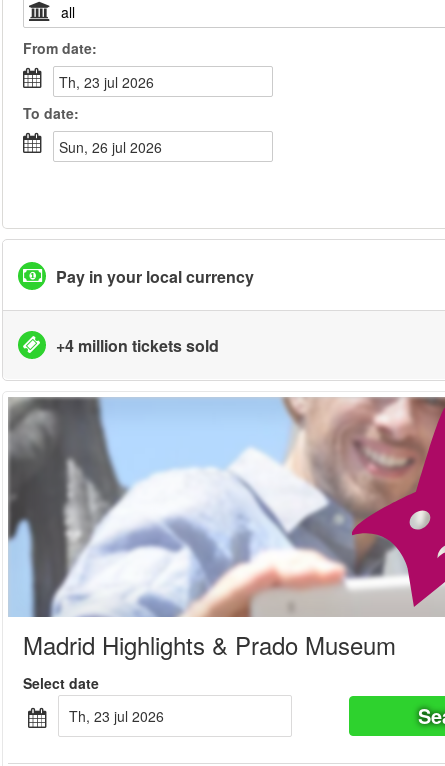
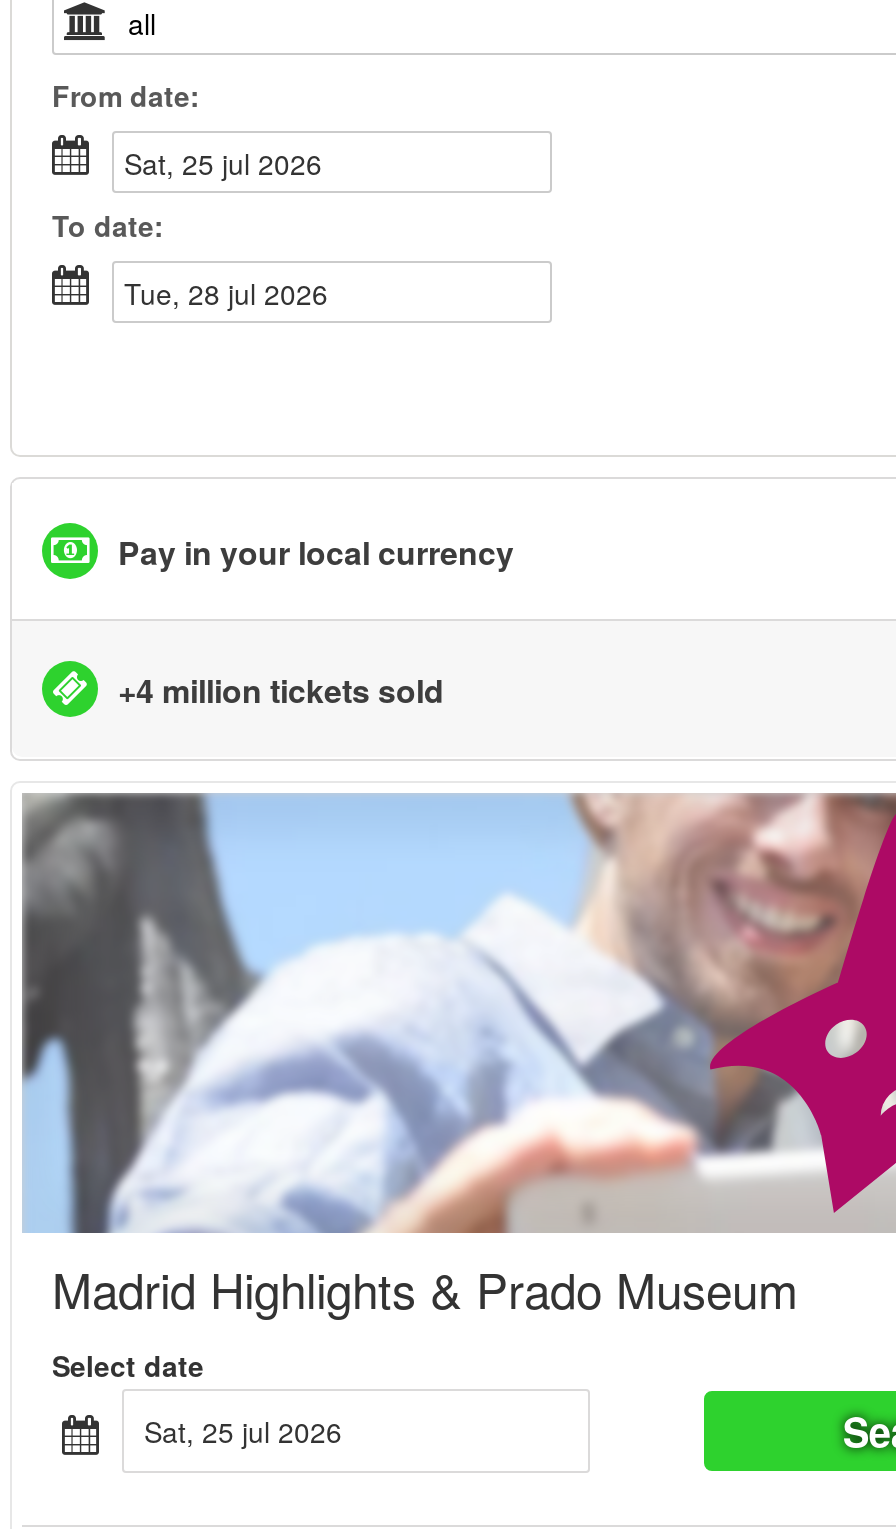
- th, 23 jul 2026
+ sat, 25 jul 2026

- sun, 26 jul 2026
+ tue, 28 jul 2026

- th, 23 jul 2026
+ sat, 25 jul 2026
